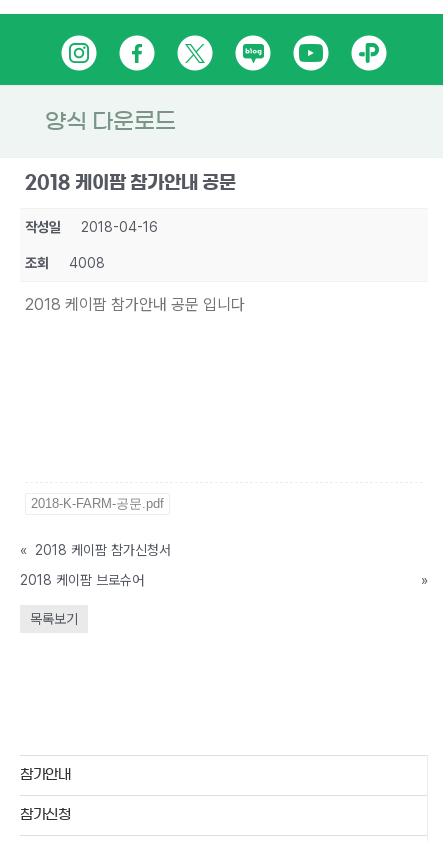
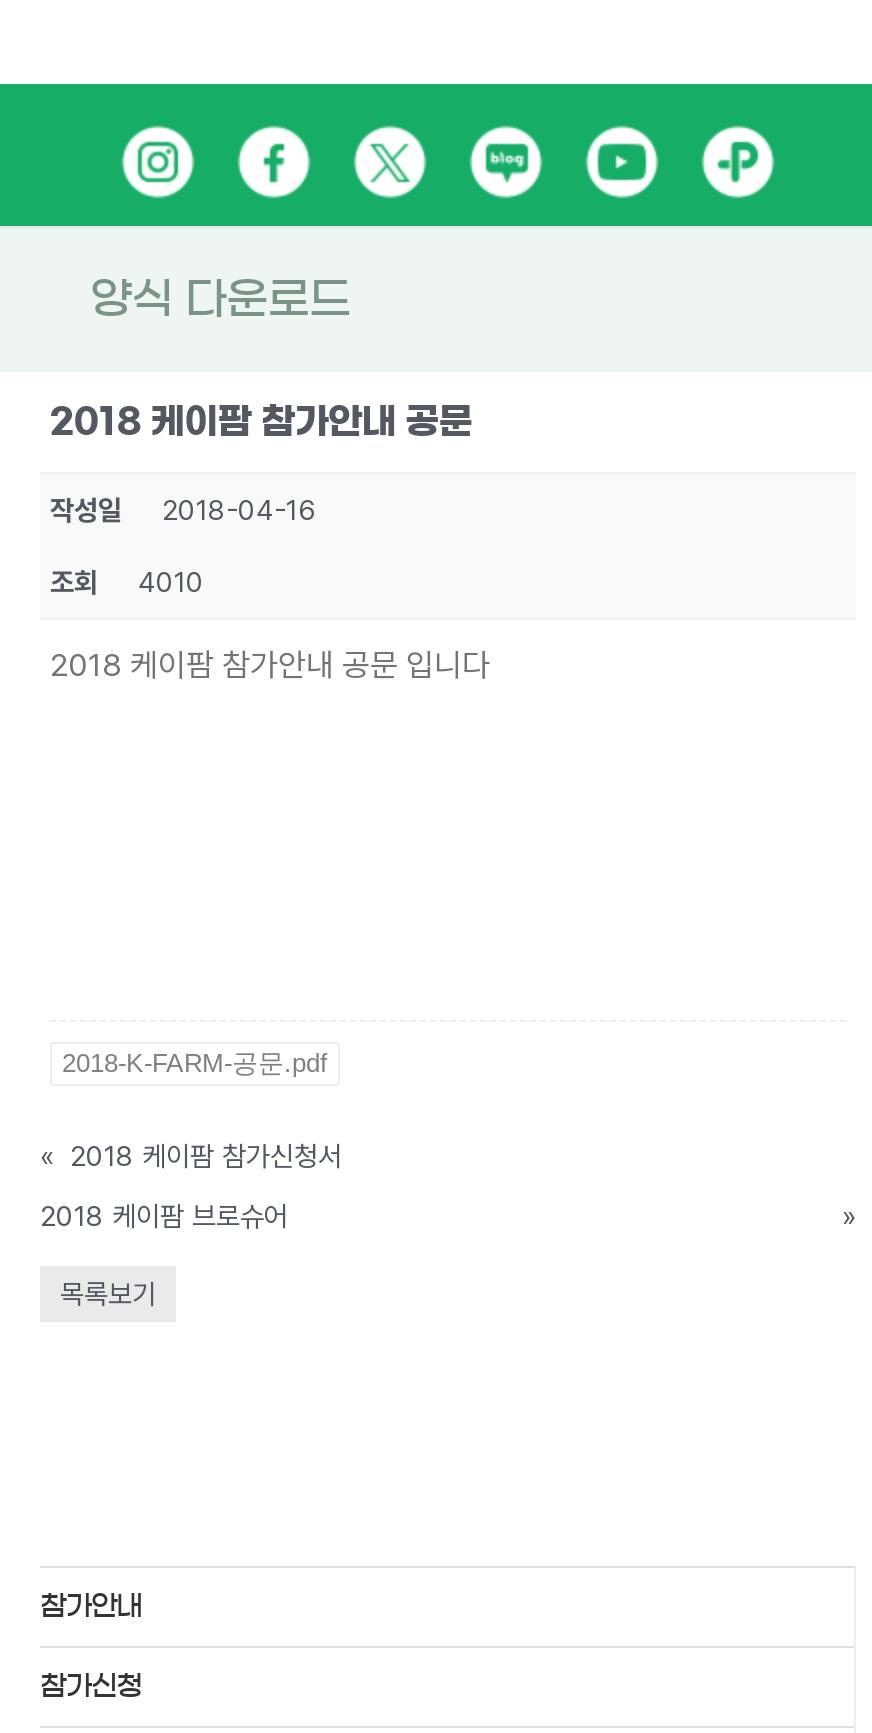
- 조회 4008
+ 조회 4010
